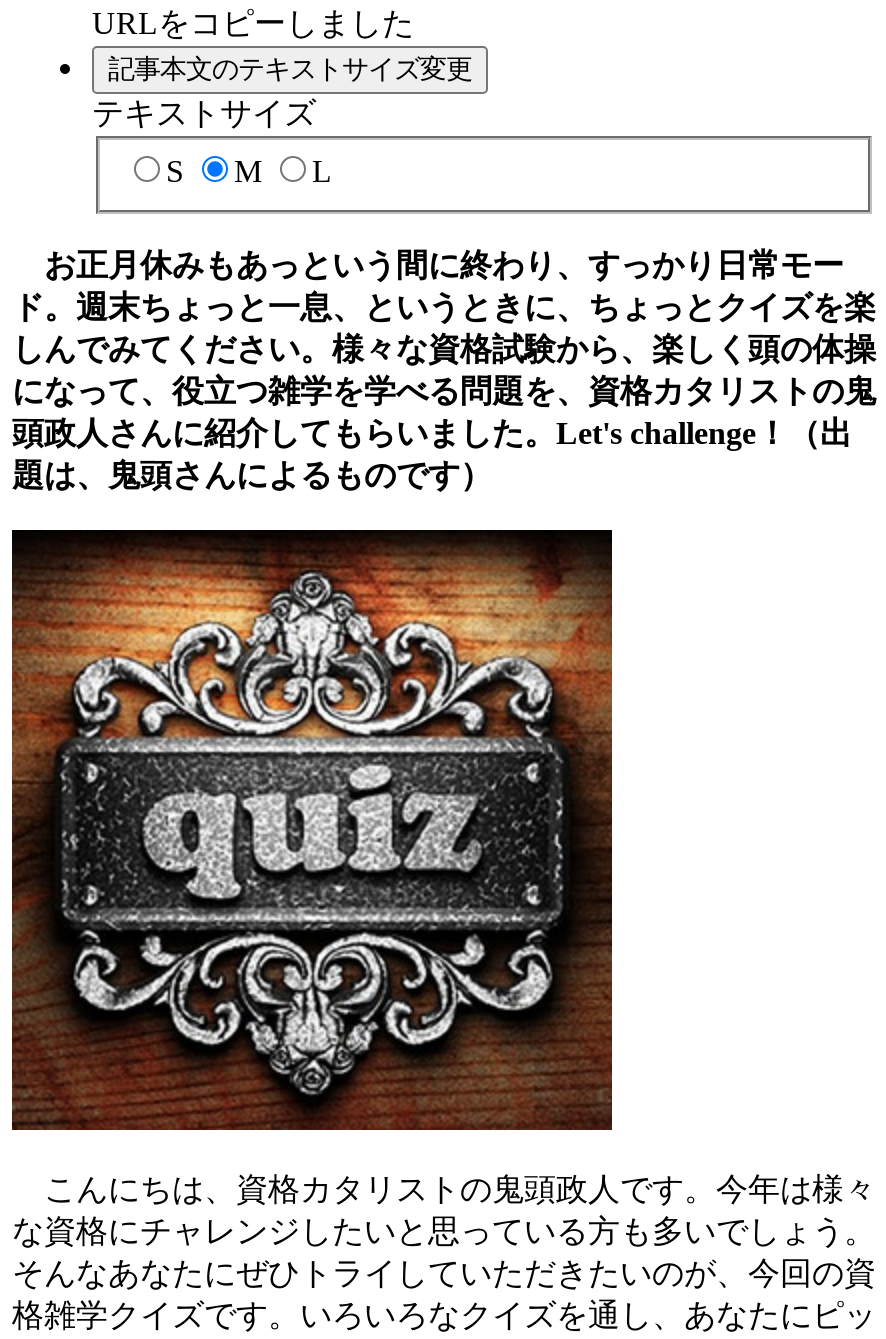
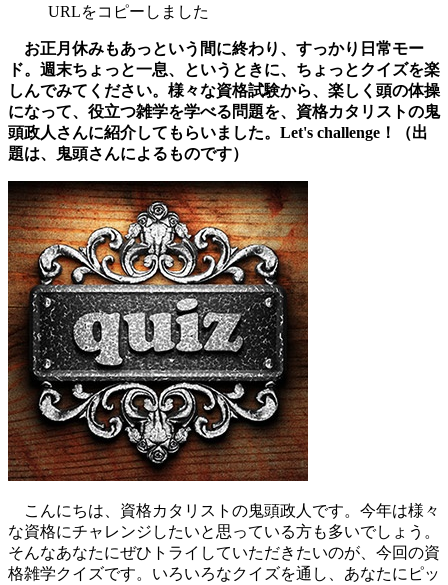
- 記事本文のテキストサイズ変更
- テキストサイズ
- S
- M
- L
